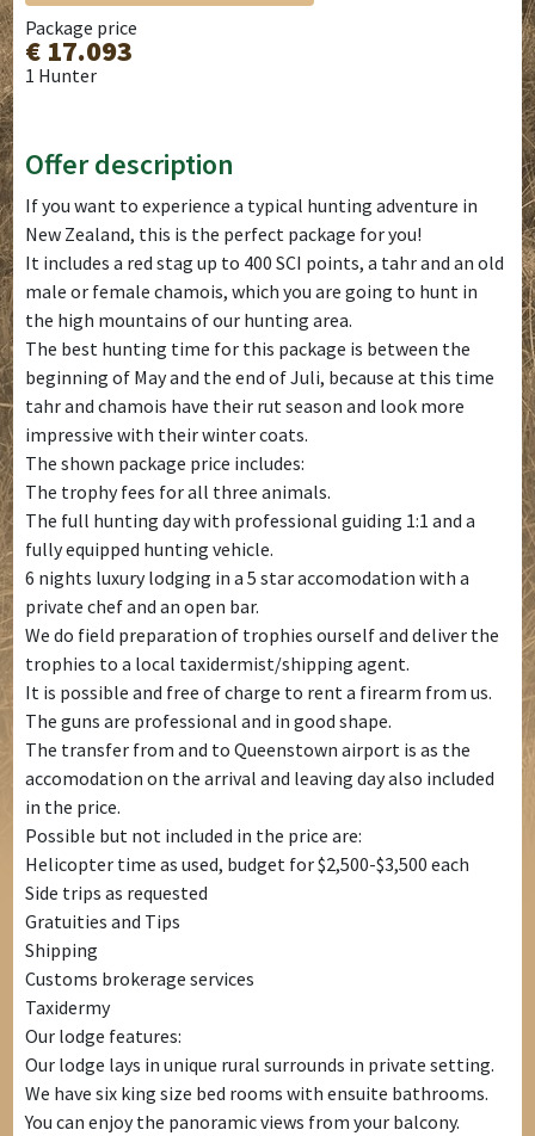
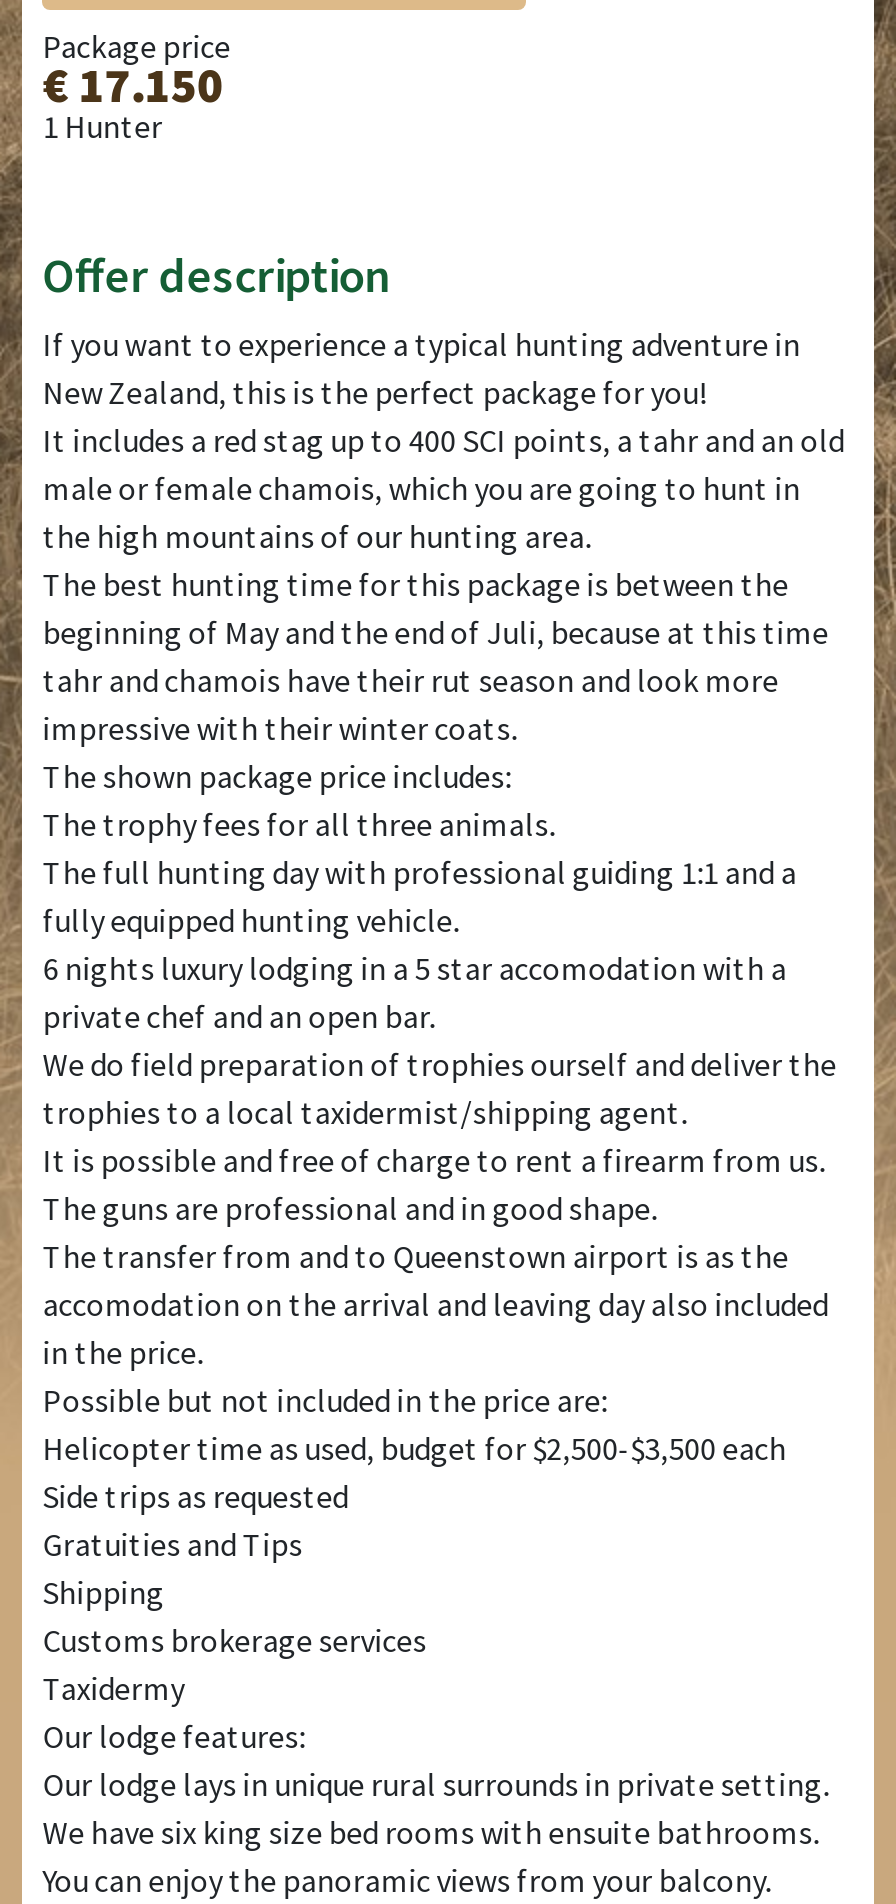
- € 17.093
+ € 17.150
